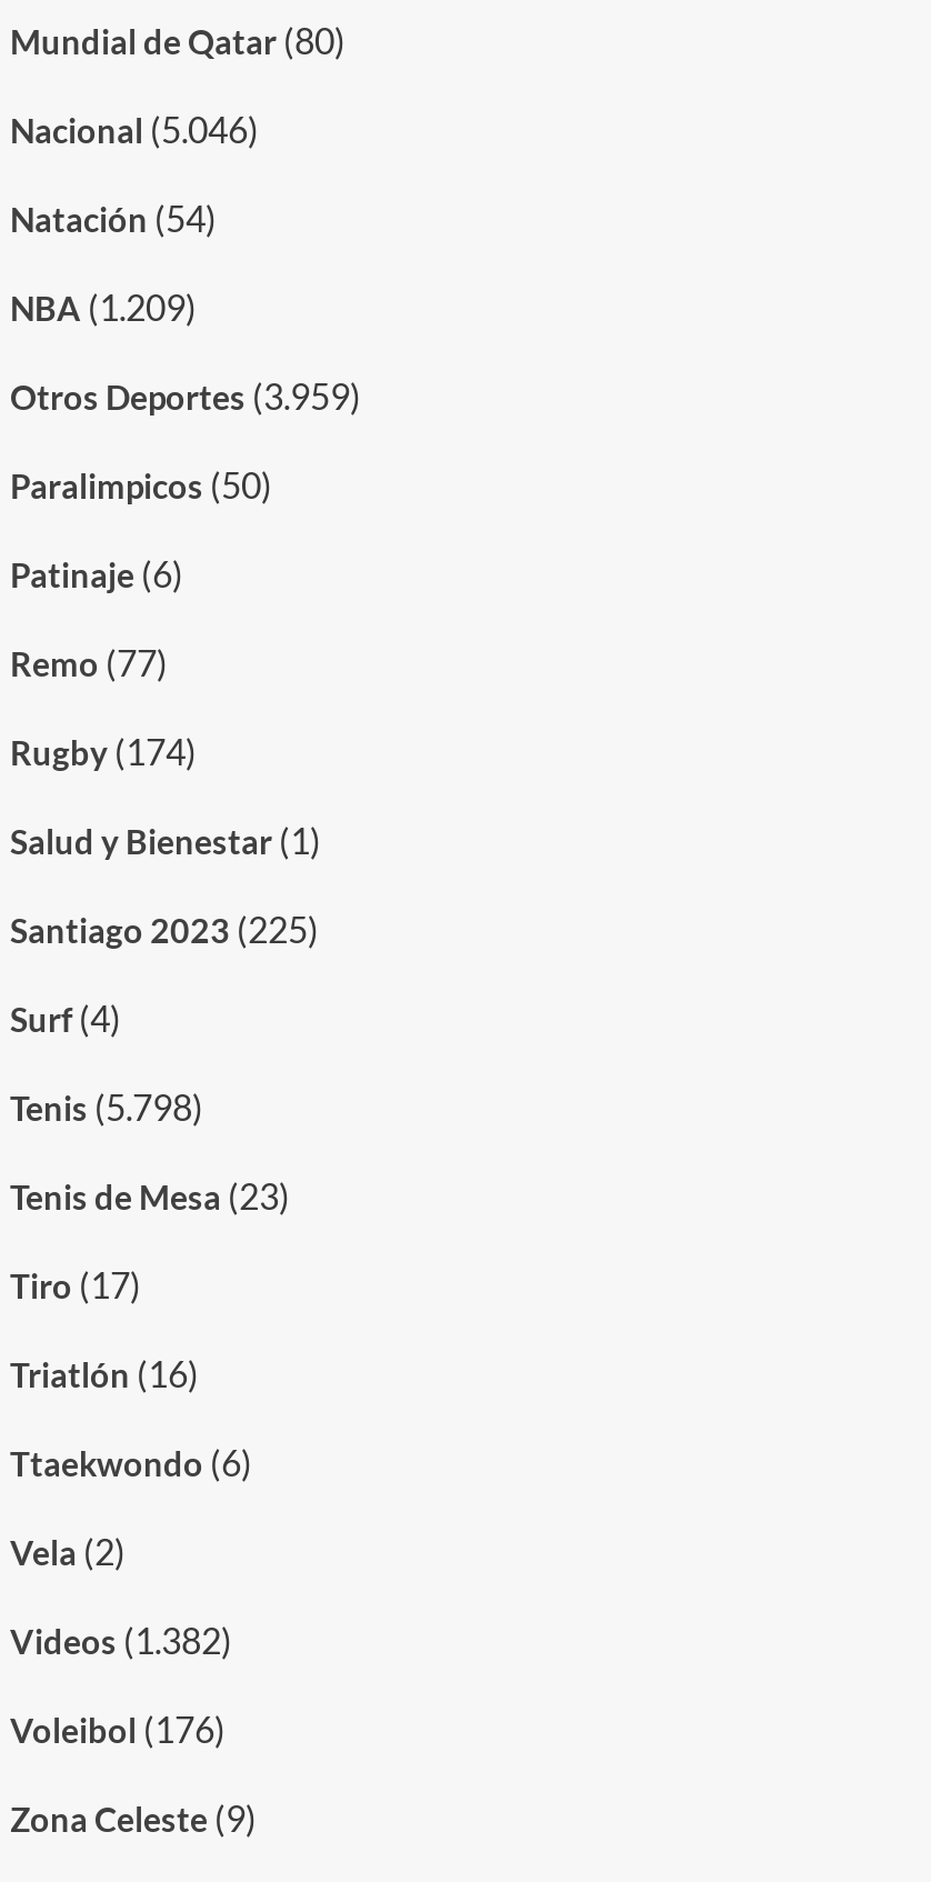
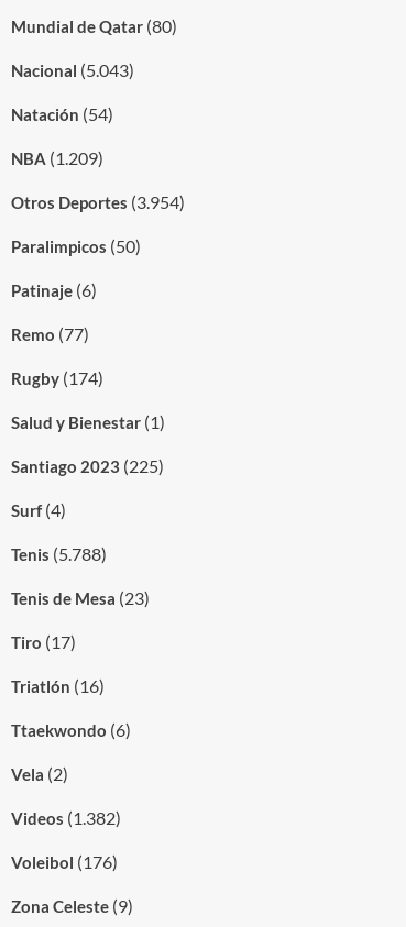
- Nacional (5.046)
+ Nacional (5.043)

- Otros Deportes (3.959)
+ Otros Deportes (3.954)

- Tenis (5.798)
+ Tenis (5.788)
